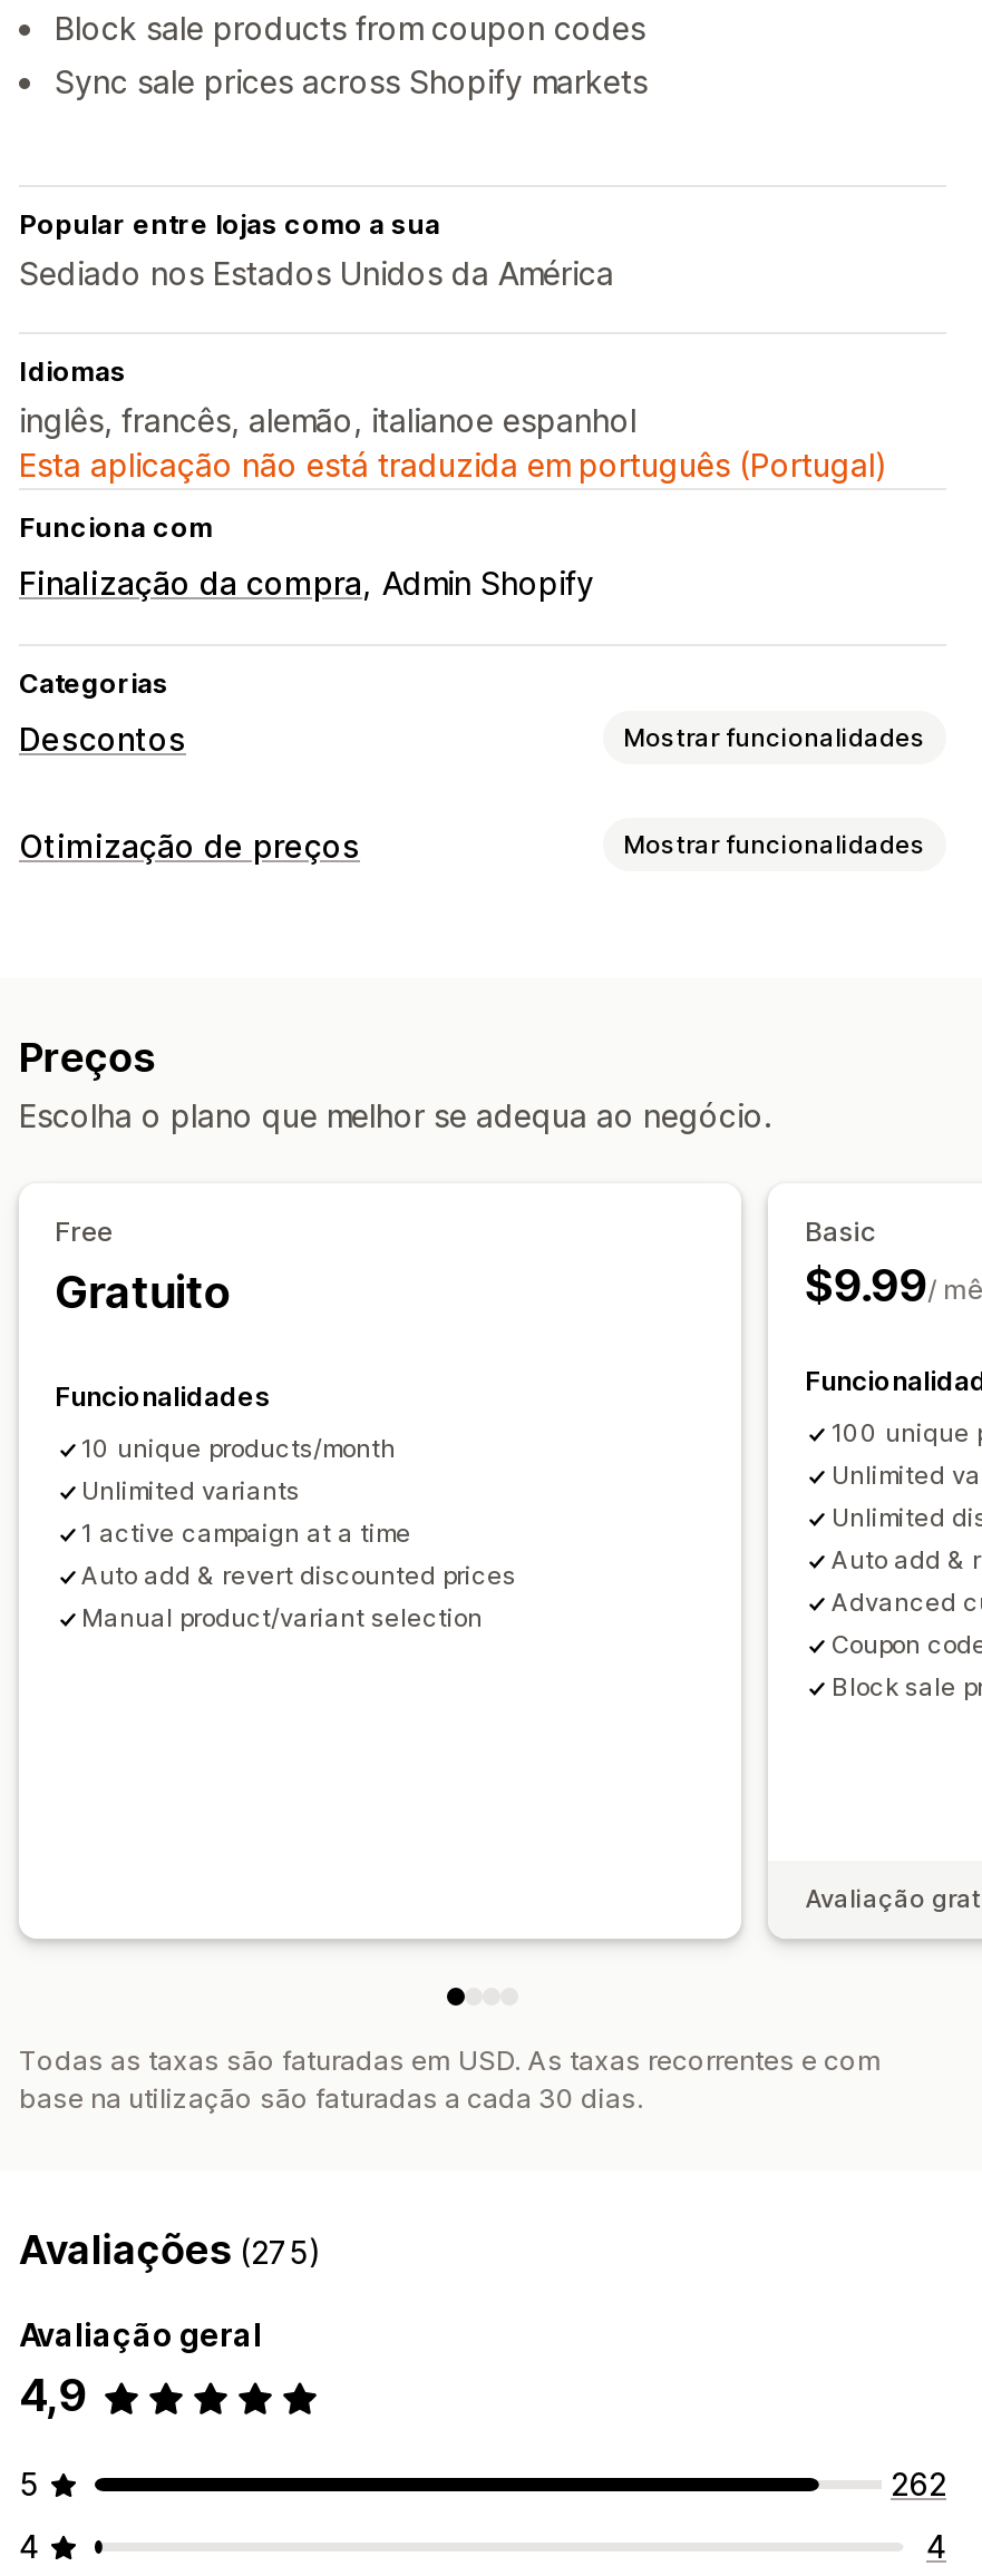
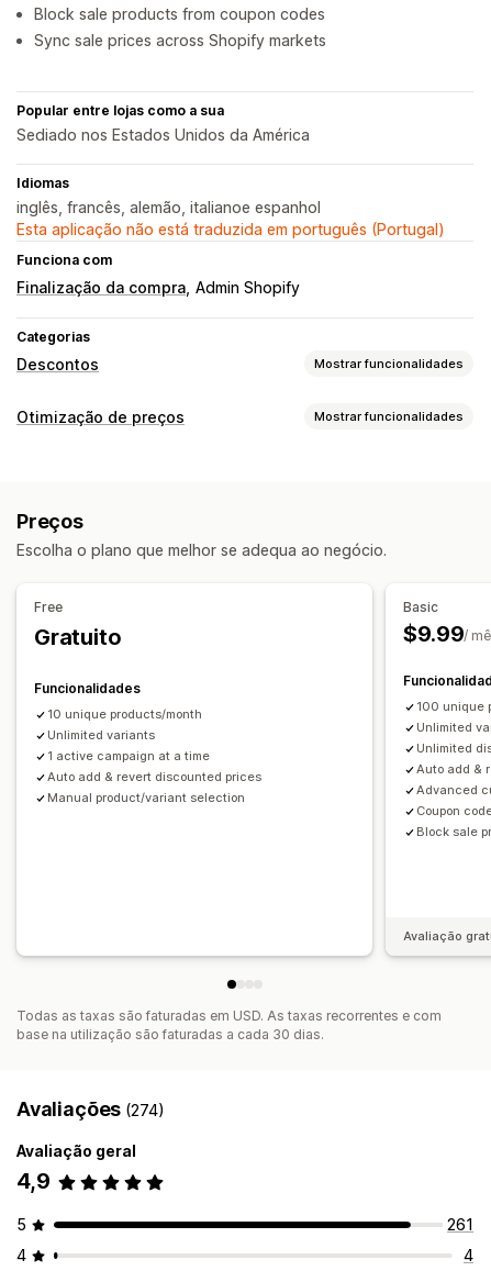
- Avaliações (275)
+ Avaliações (274)

- 262
+ 261
